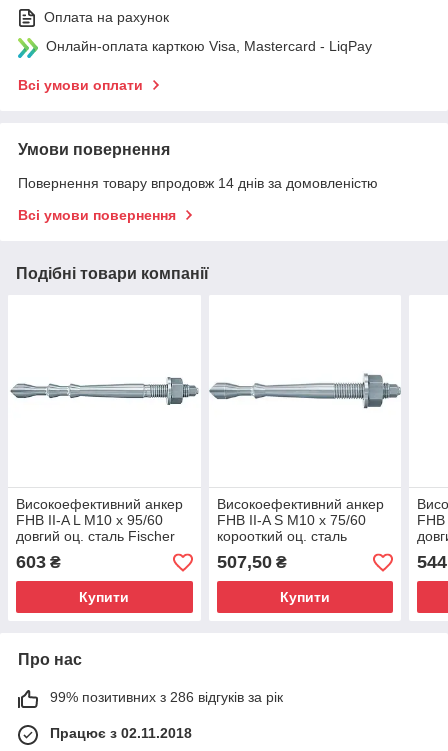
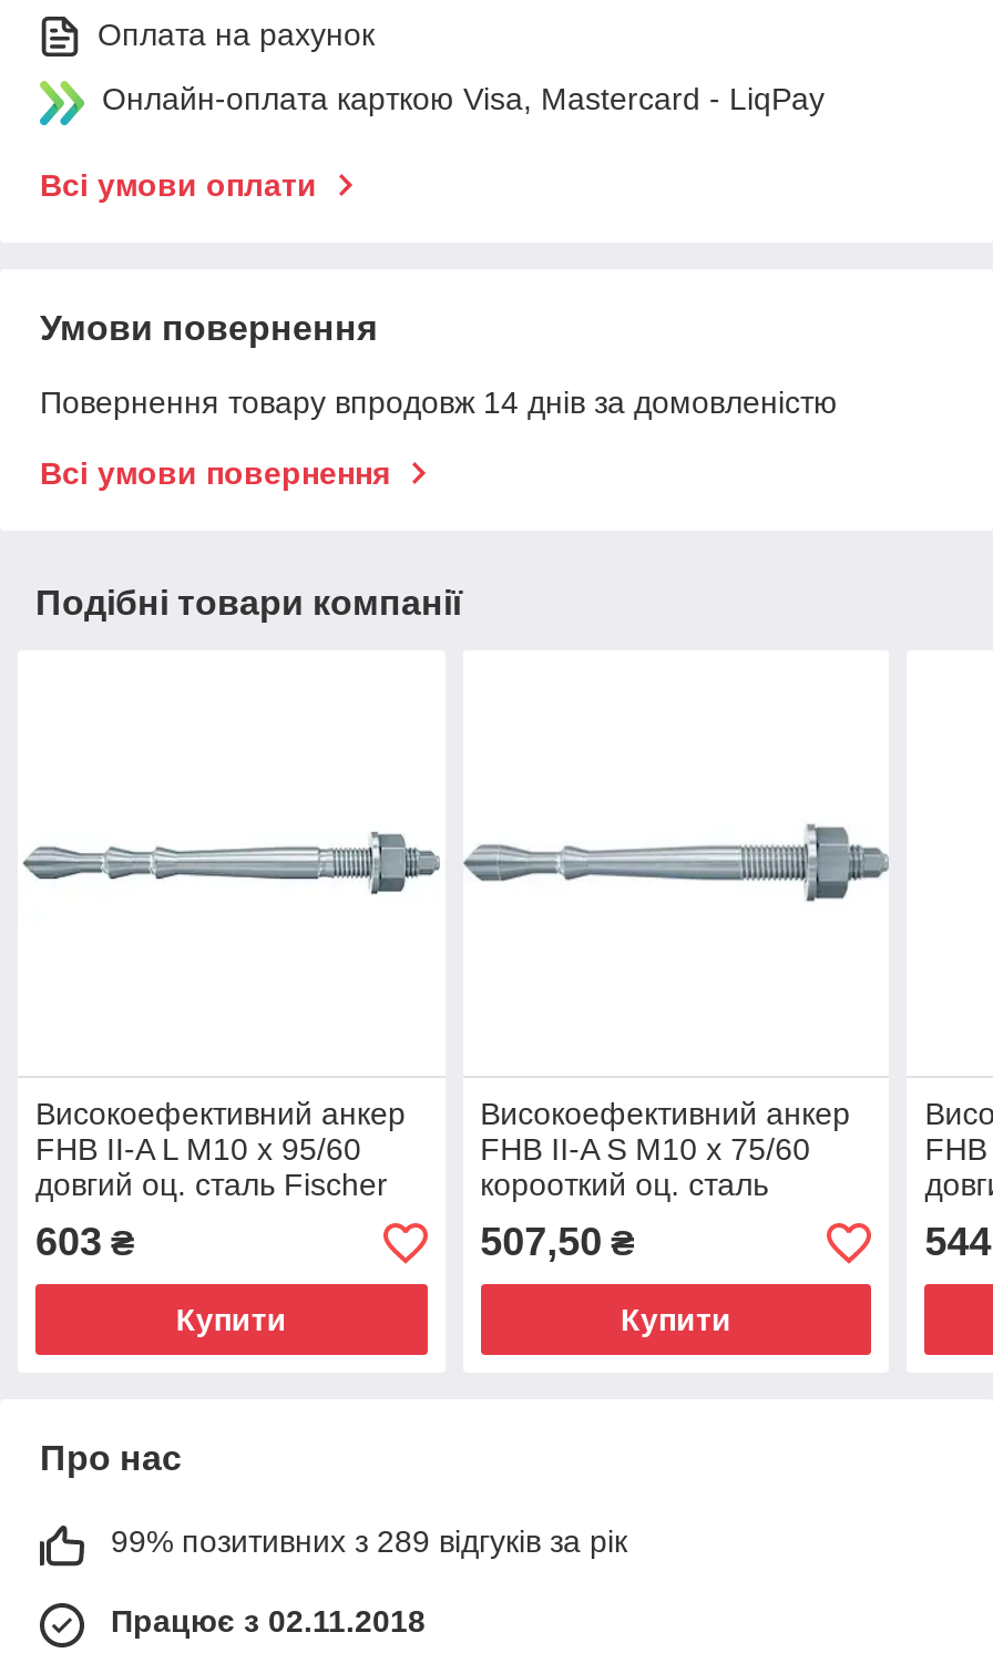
- 99% позитивних з 286 відгуків за рік
+ 99% позитивних з 289 відгуків за рік
